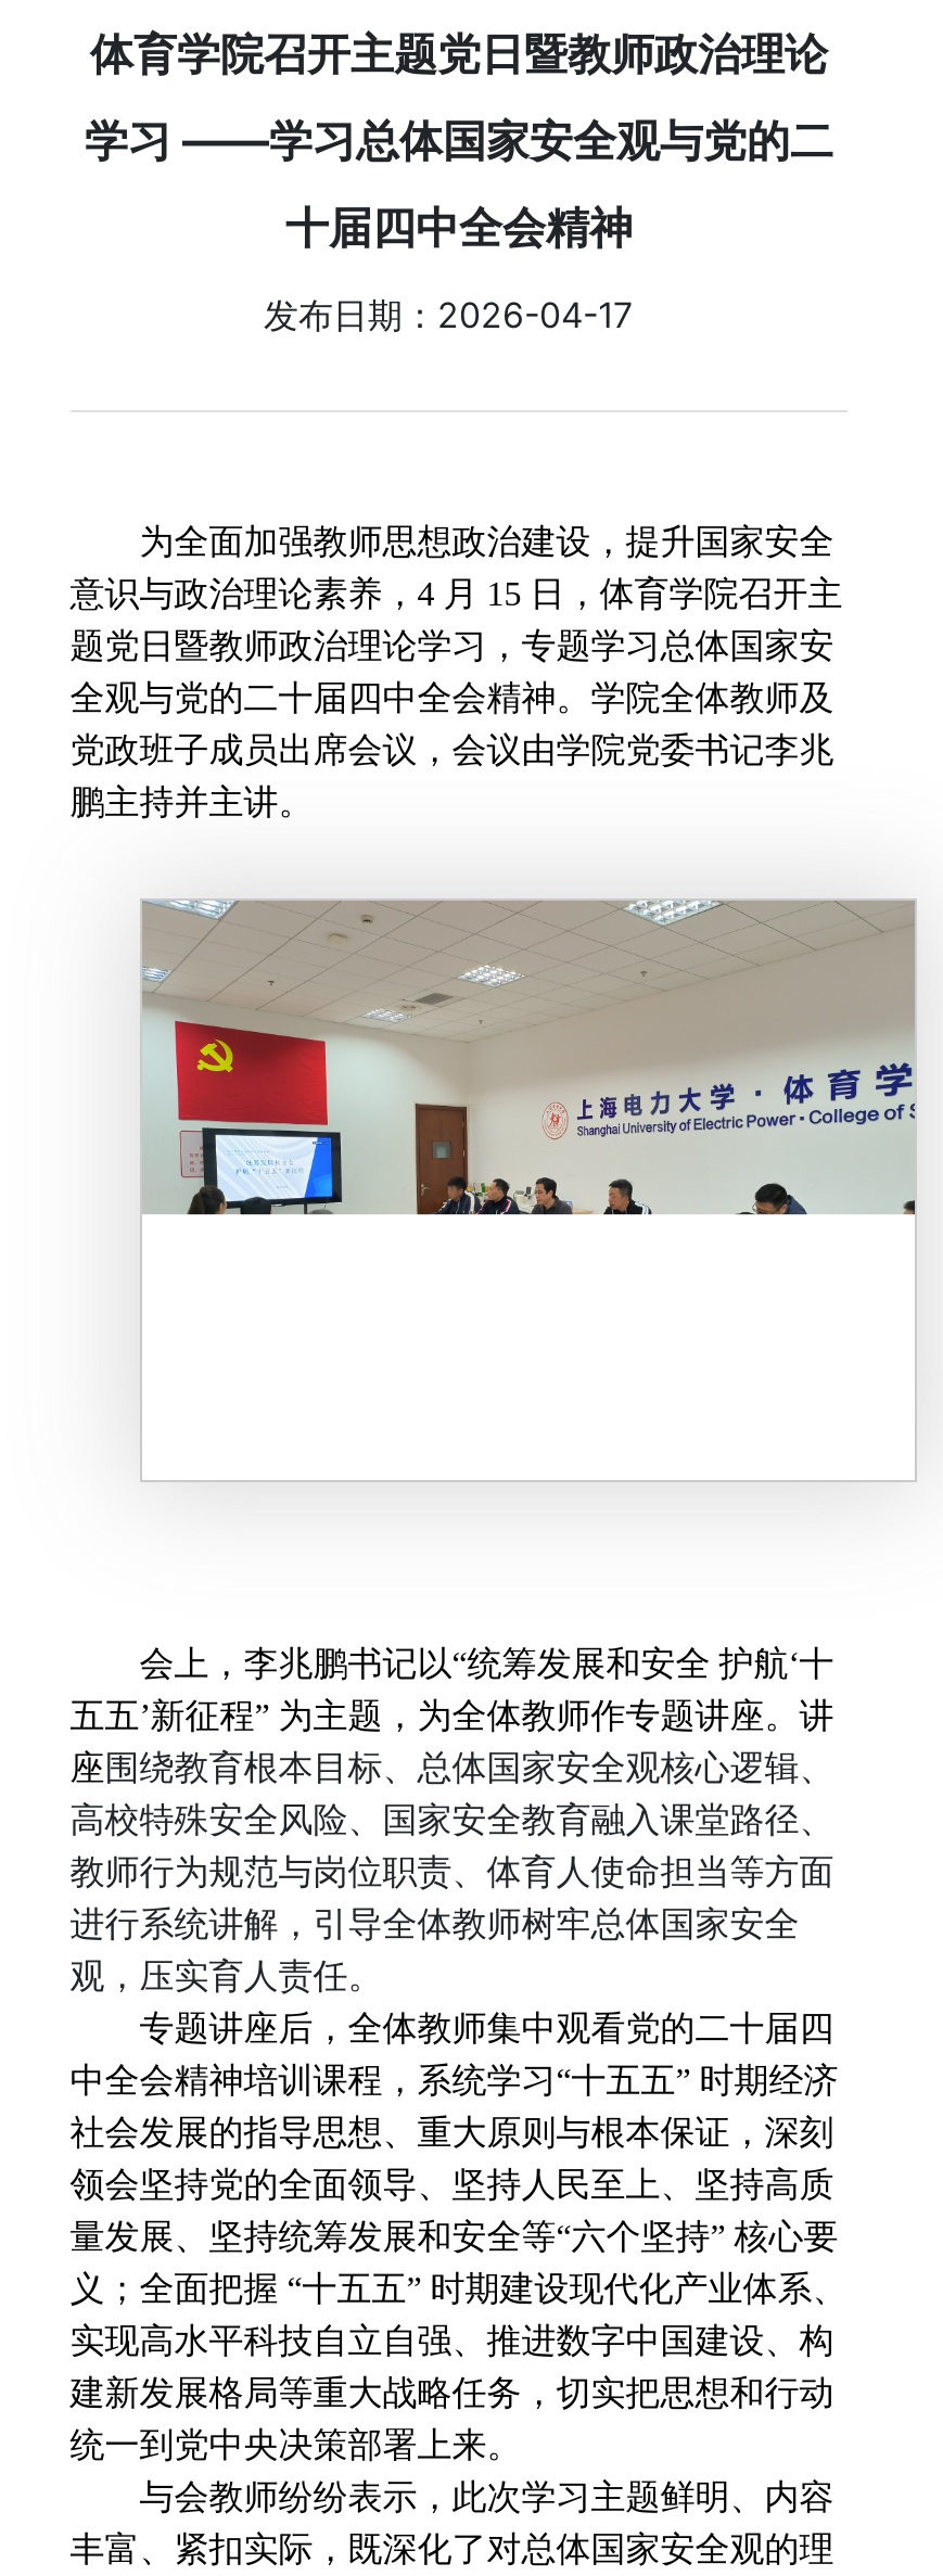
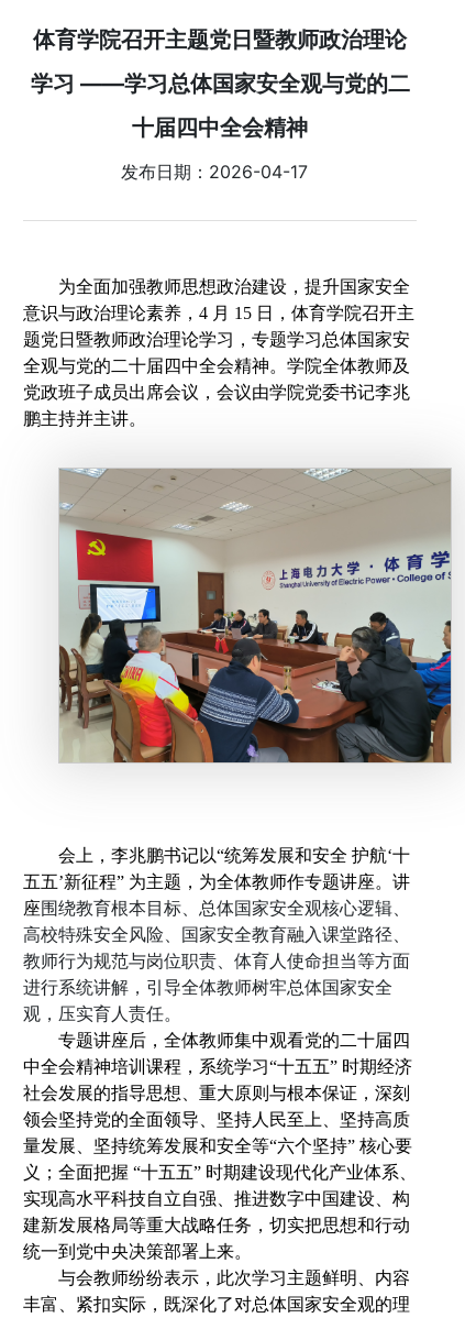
+ [image]
